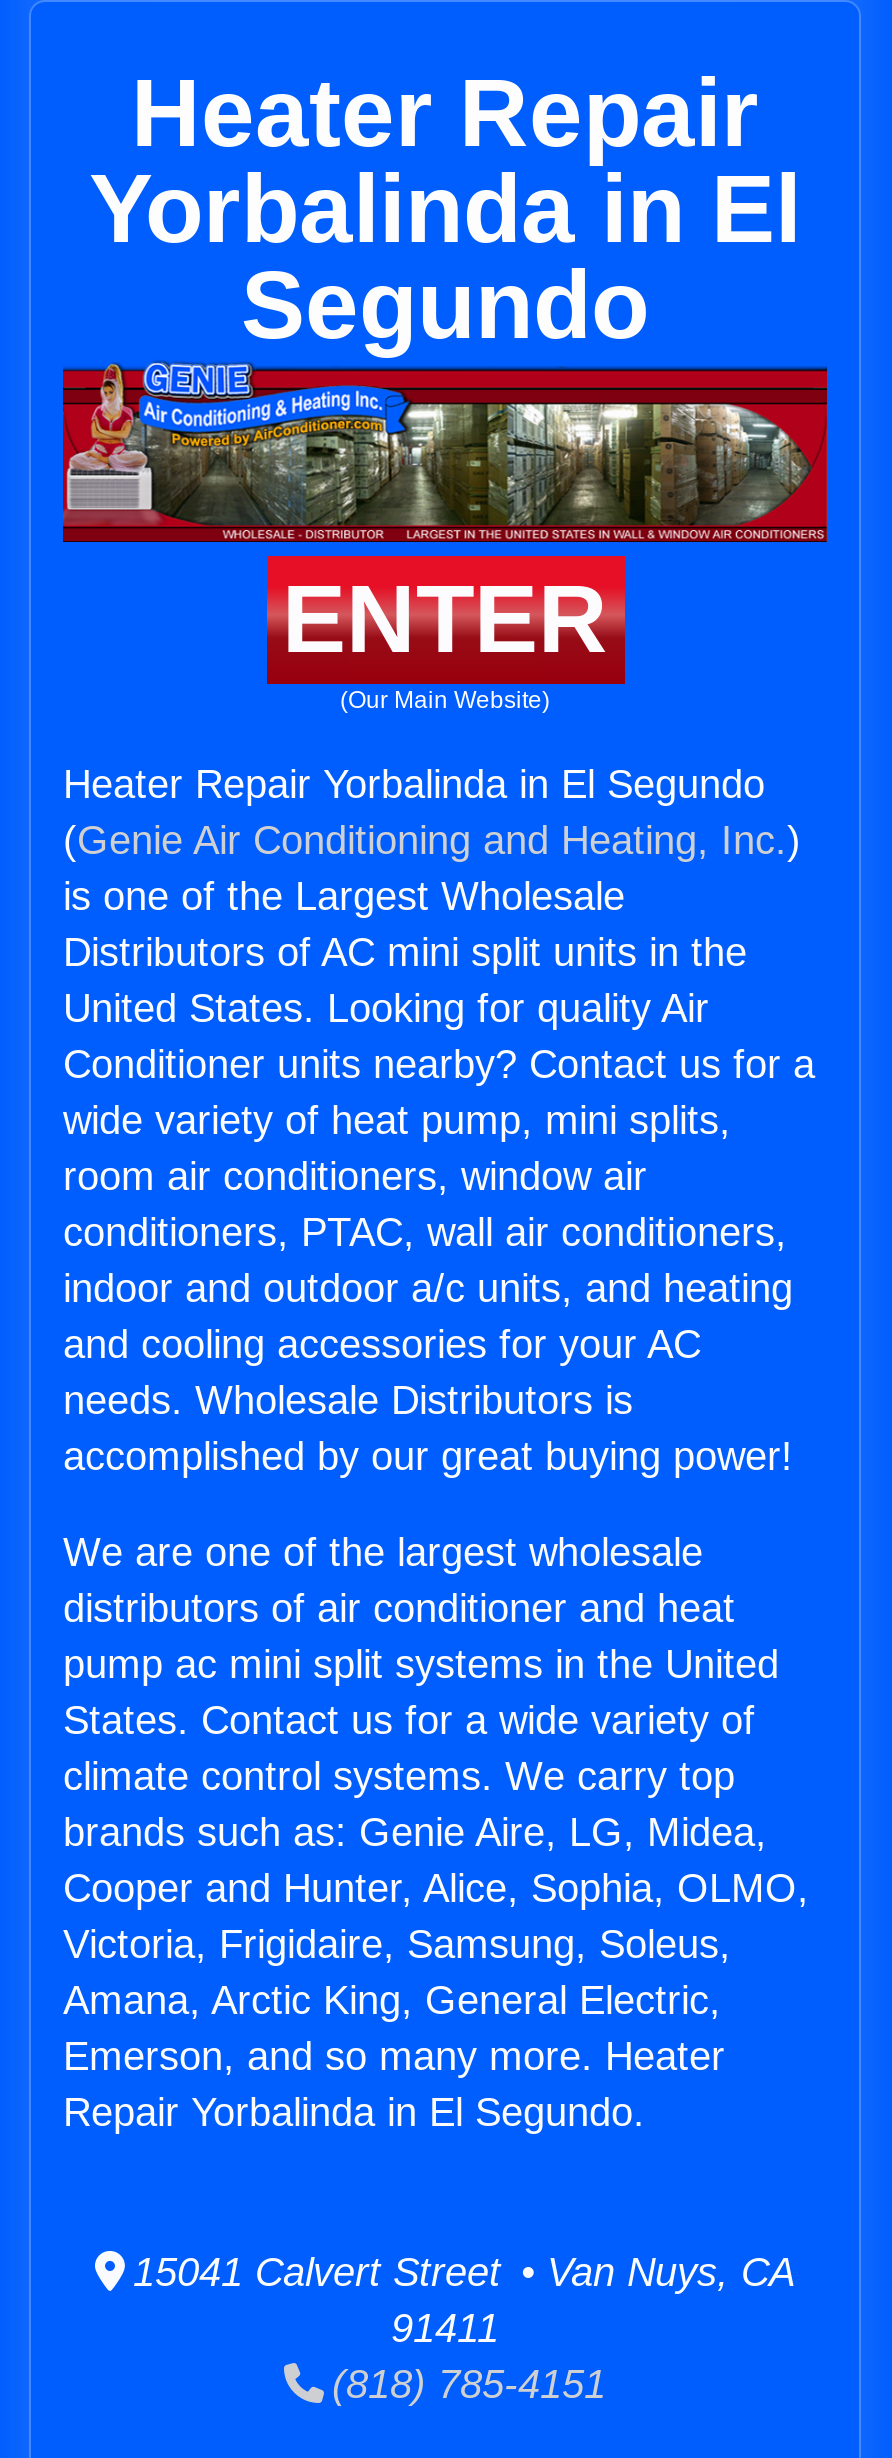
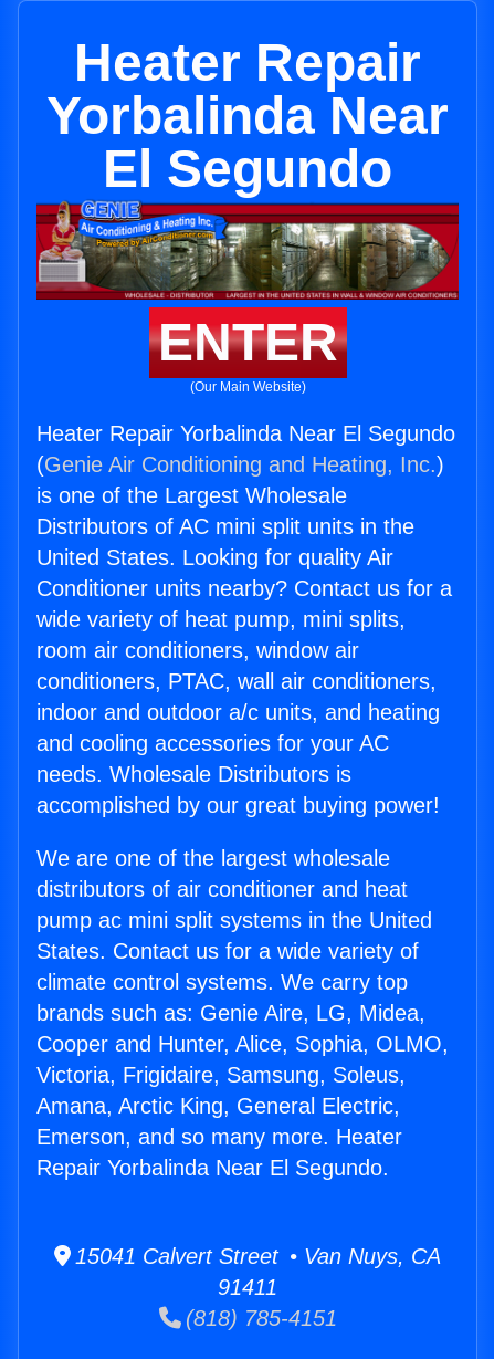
- Yorbalinda in El
- Segundo
+ Yorbalinda Near
+ El Segundo

- Heater Repair Yorbalinda in El Segundo
+ Heater Repair Yorbalinda Near El Segundo

- Repair Yorbalinda in El Segundo.
+ Repair Yorbalinda Near El Segundo.
